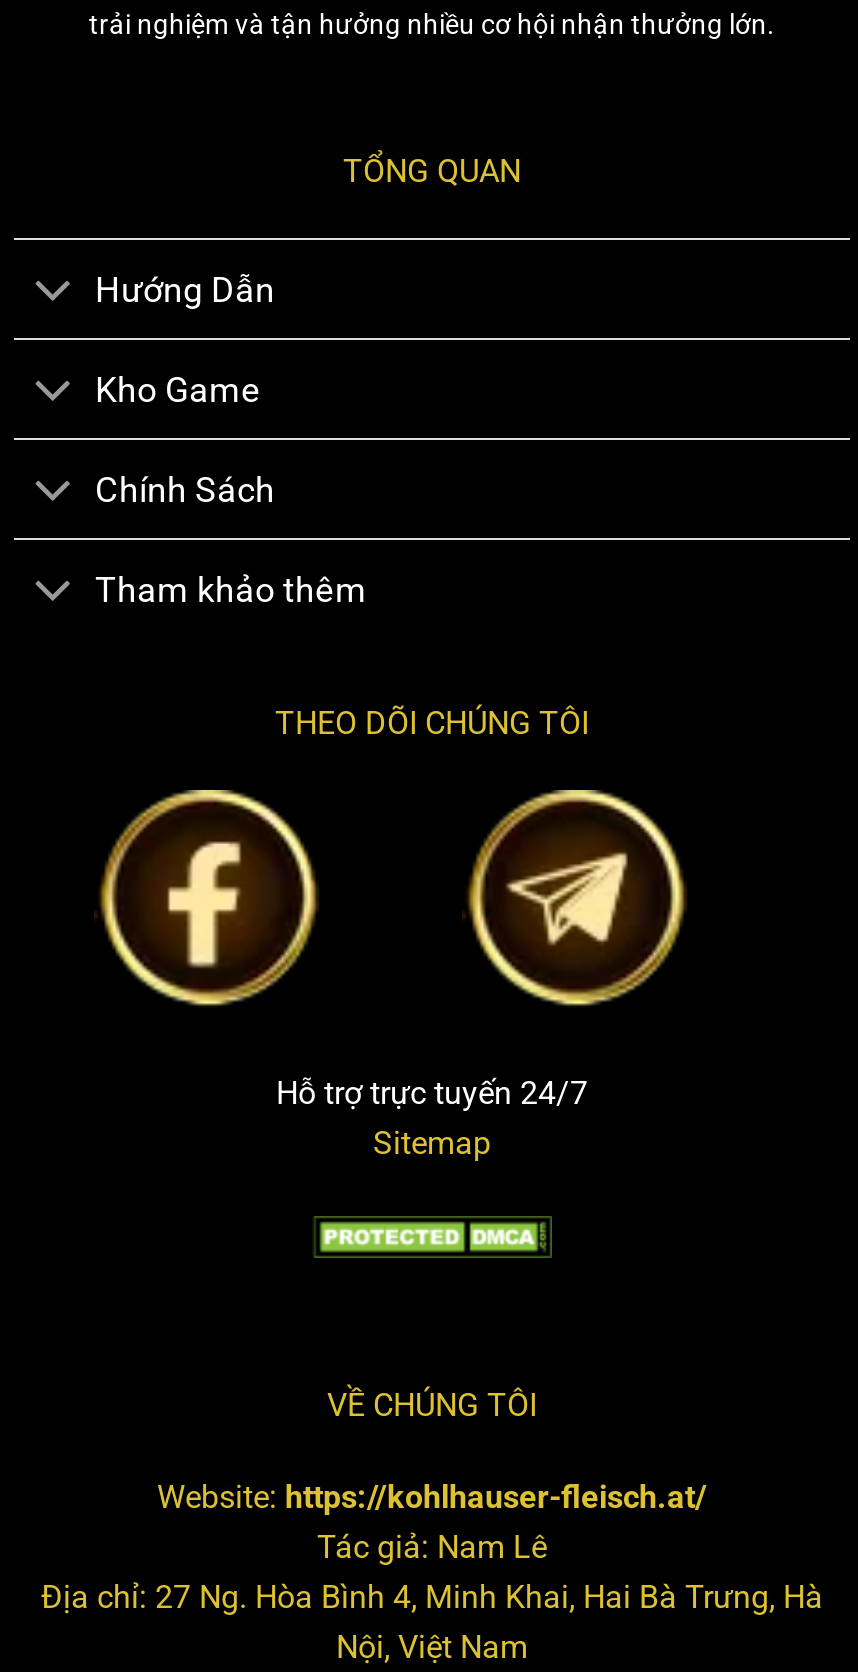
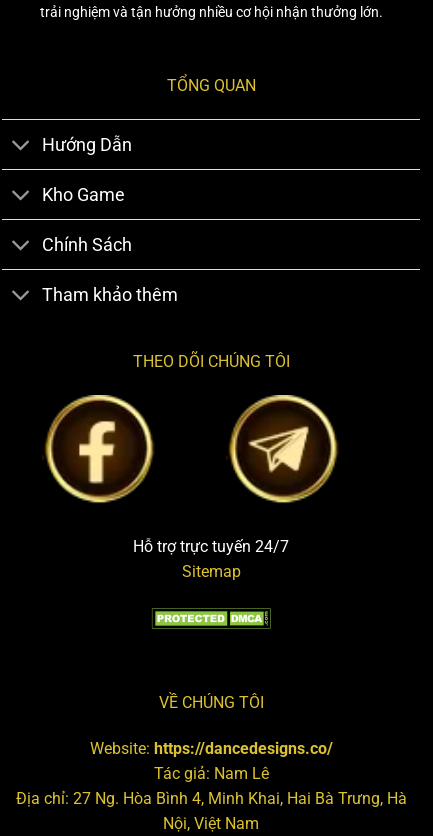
- Website: https://kohlhauser-fleisch.at/
+ Website: https://dancedesigns.co/
